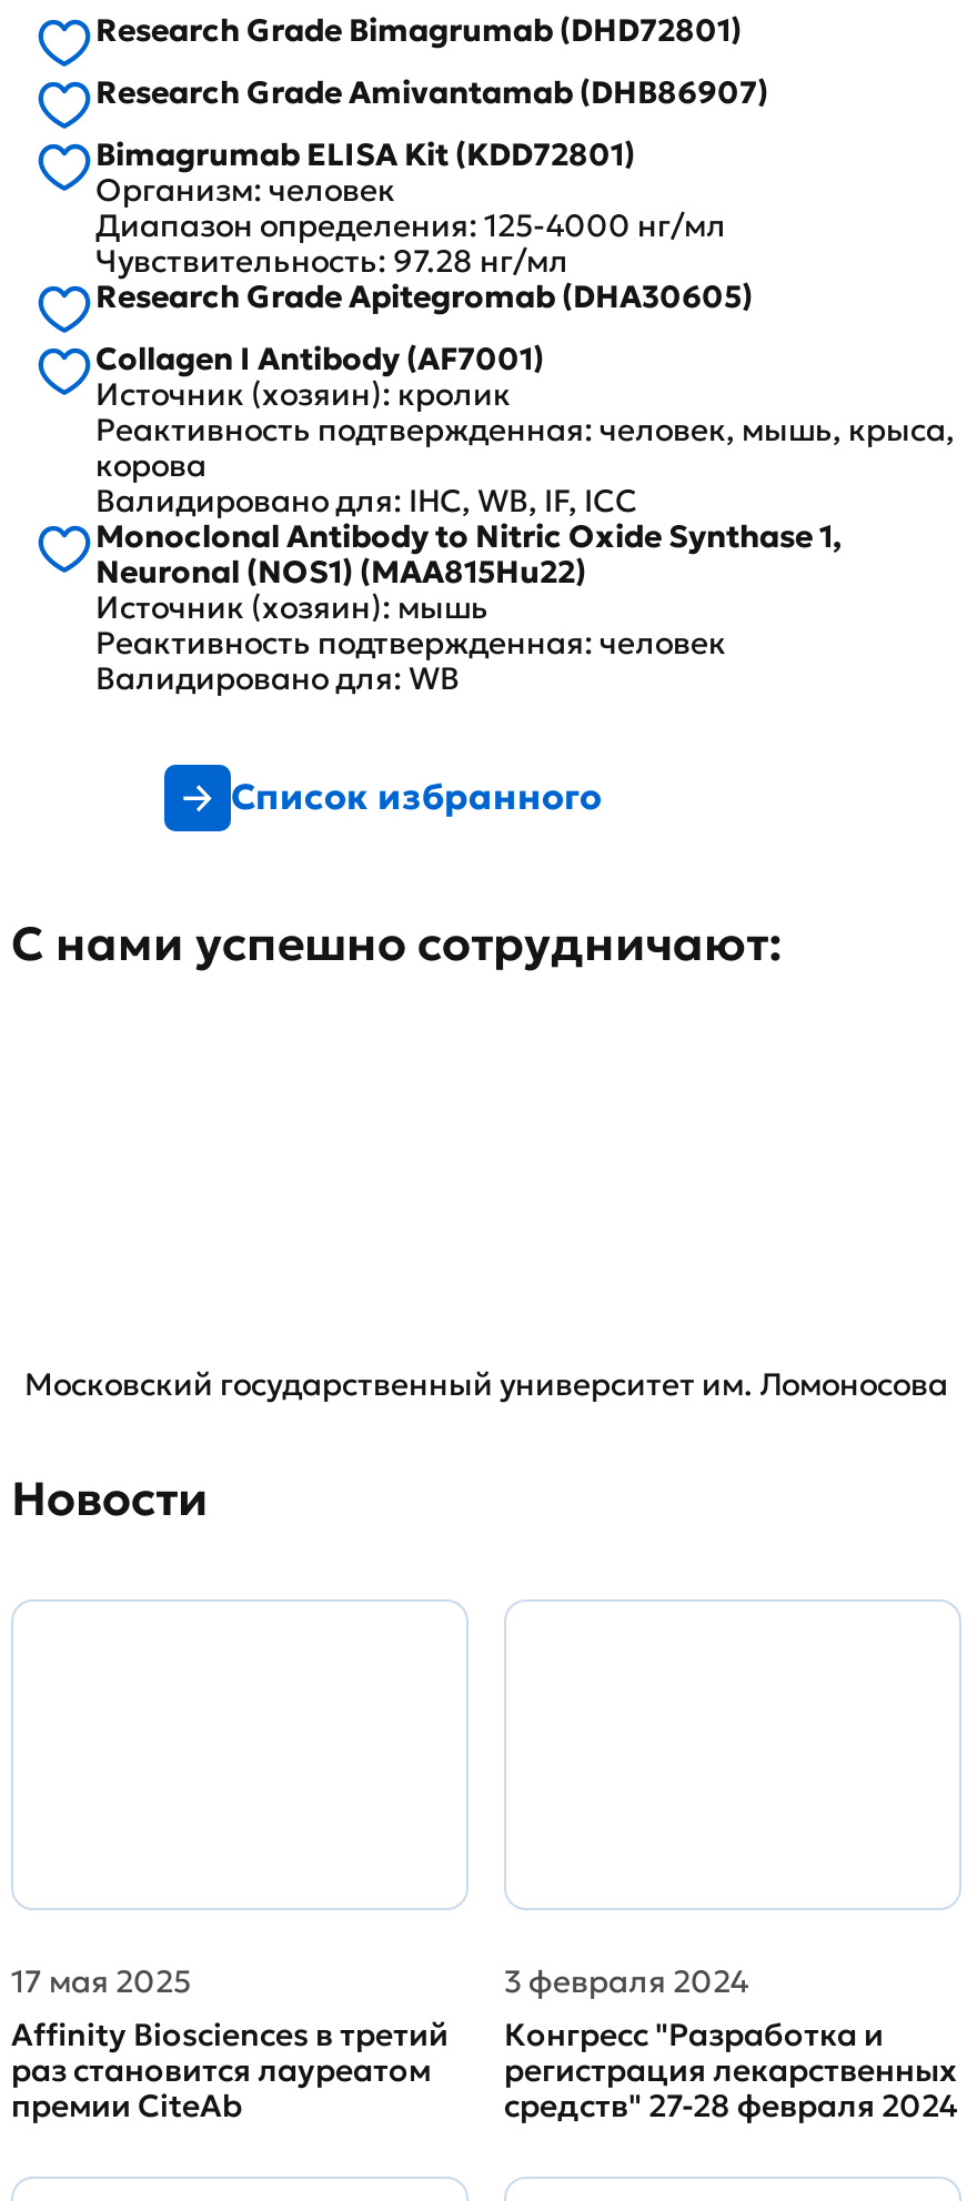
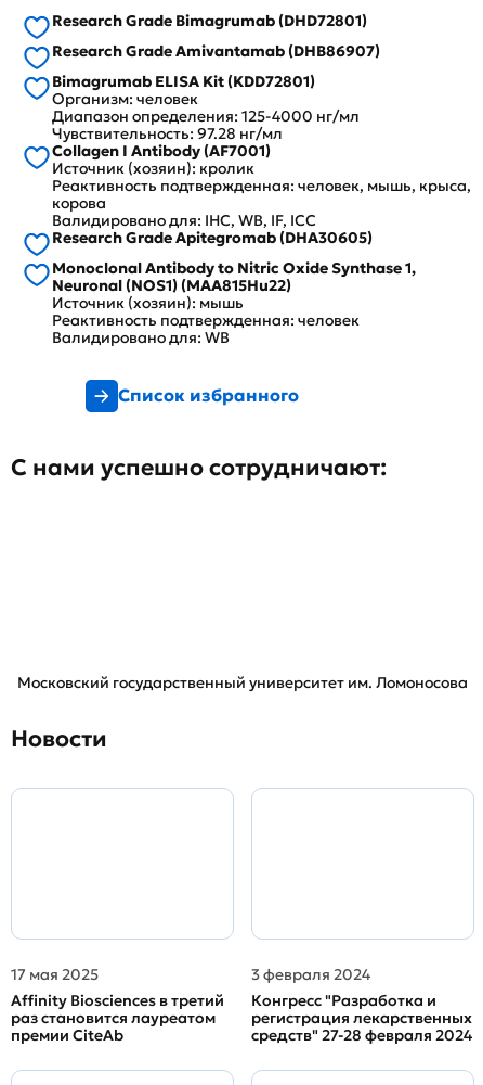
moved down: Research Grade Apitegromab (DHA30605)

moved up: Collagen I Antibody (AF7001) | Источник (хозяин): кролик | Реактивность подтвержденная: человек, мышь, крыса, | корова | Валидировано для: IHC, WB, IF, ICC
